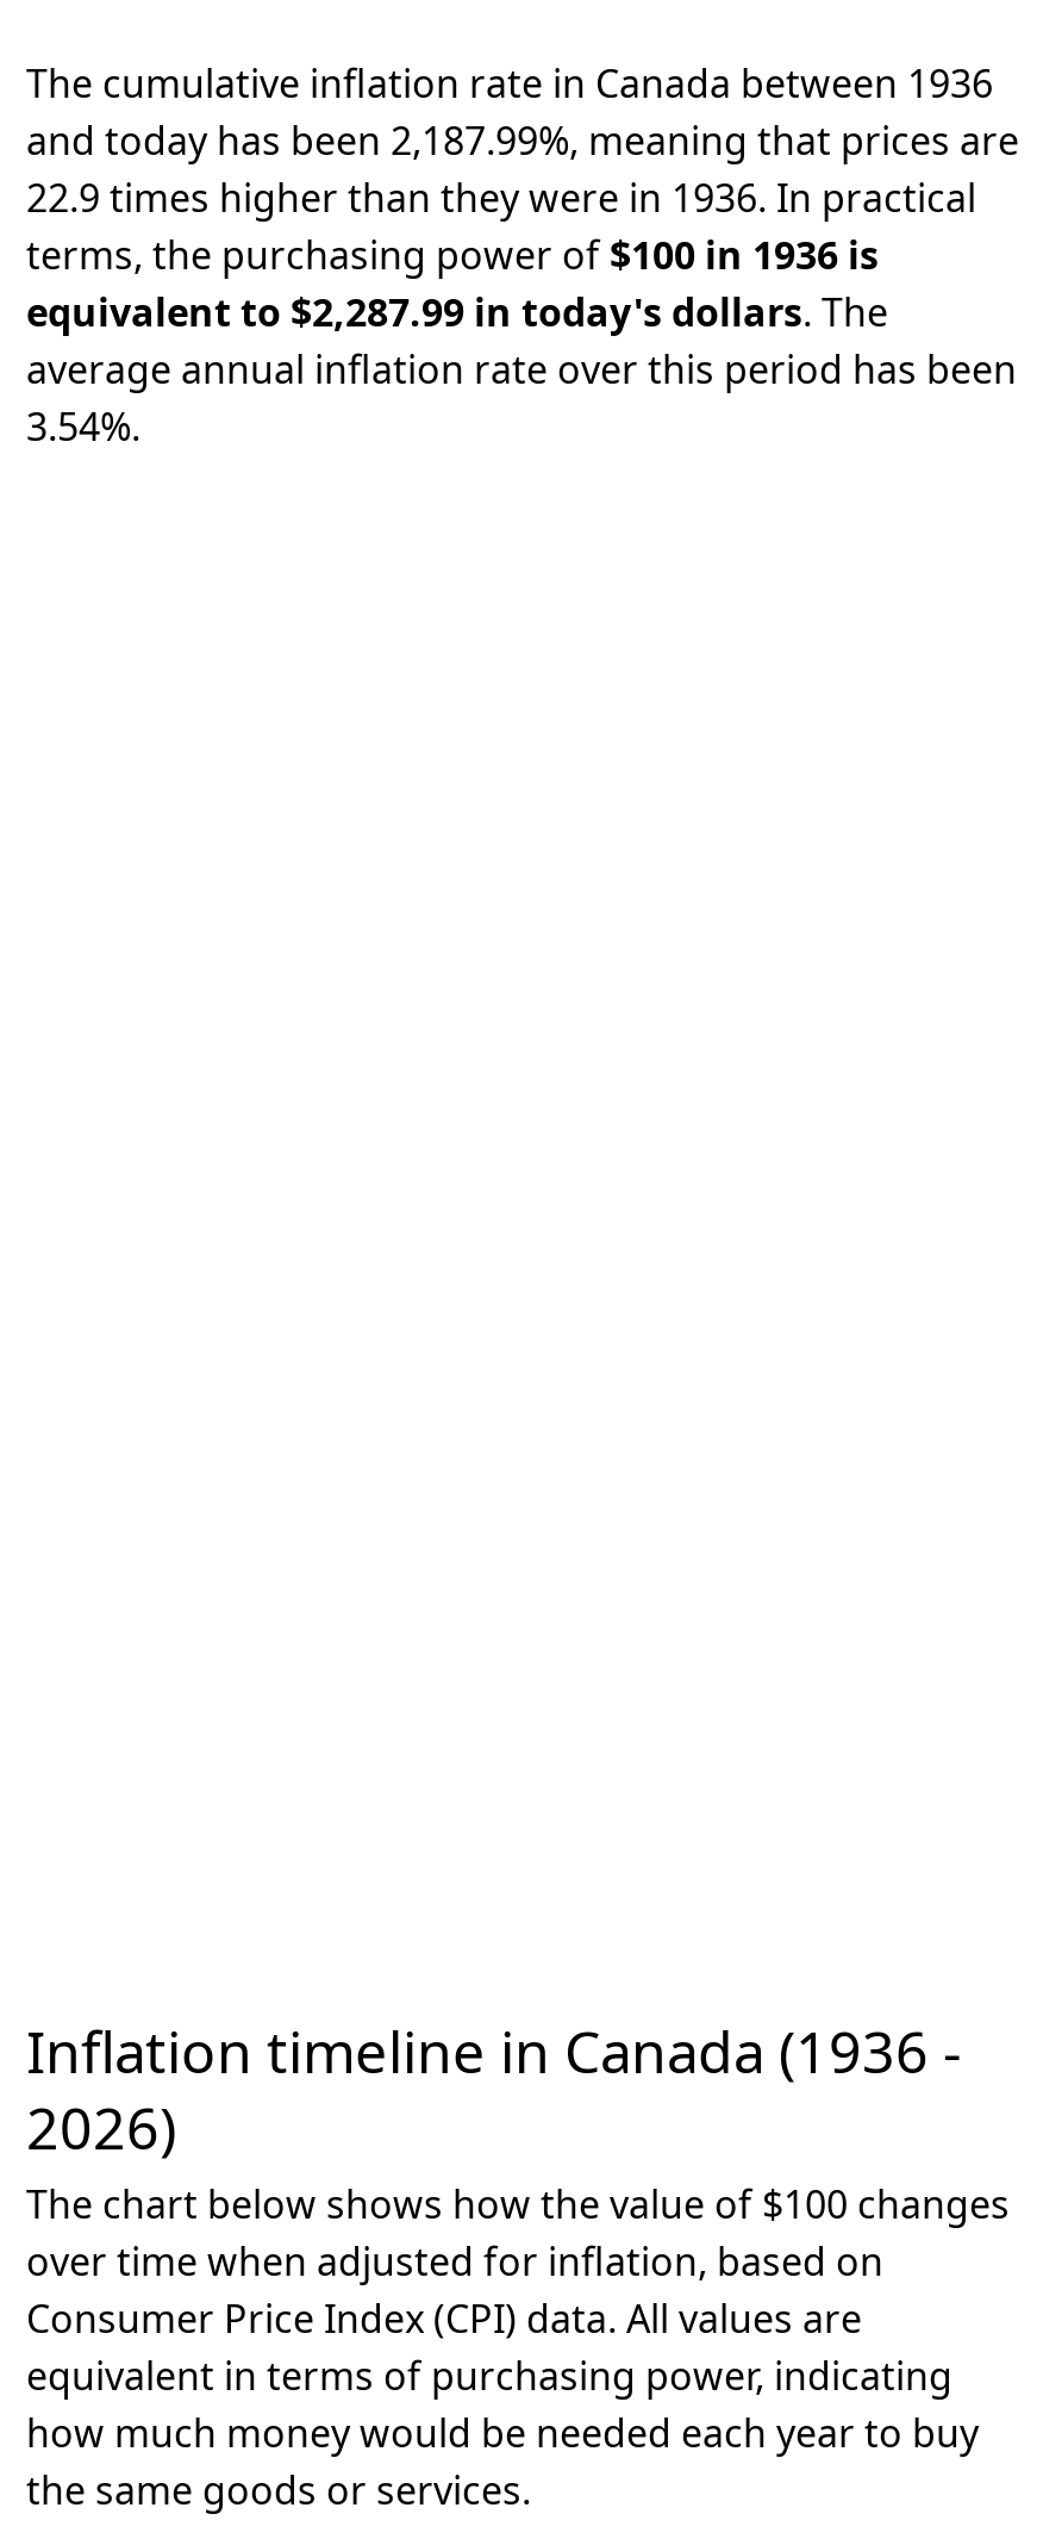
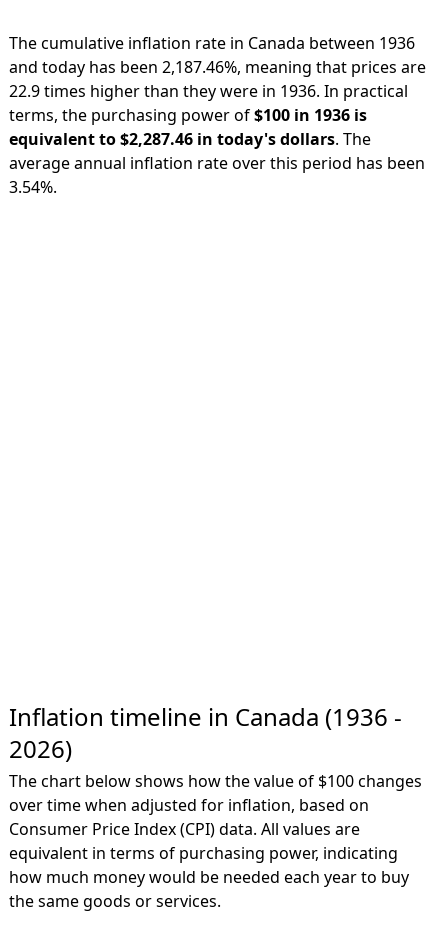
- and today has been 2,187.99%, meaning that prices are
+ and today has been 2,187.46%, meaning that prices are

- equivalent to $2,287.99 in today's dollars. The
+ equivalent to $2,287.46 in today's dollars. The
